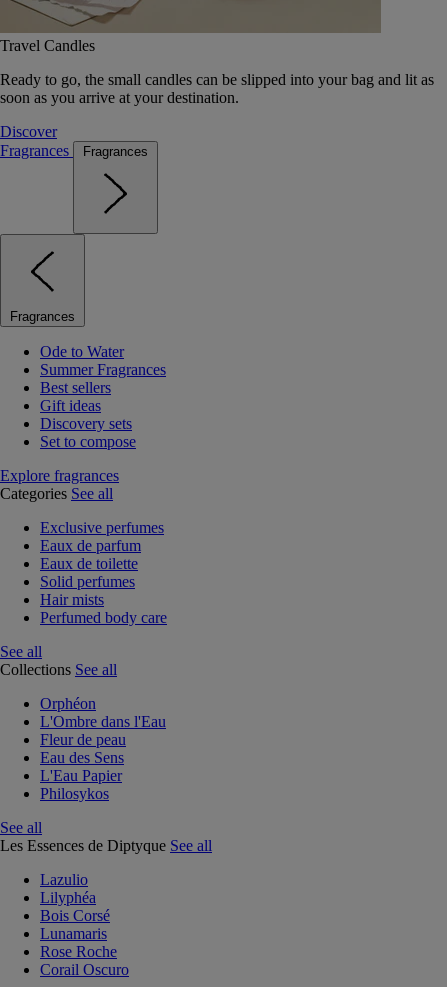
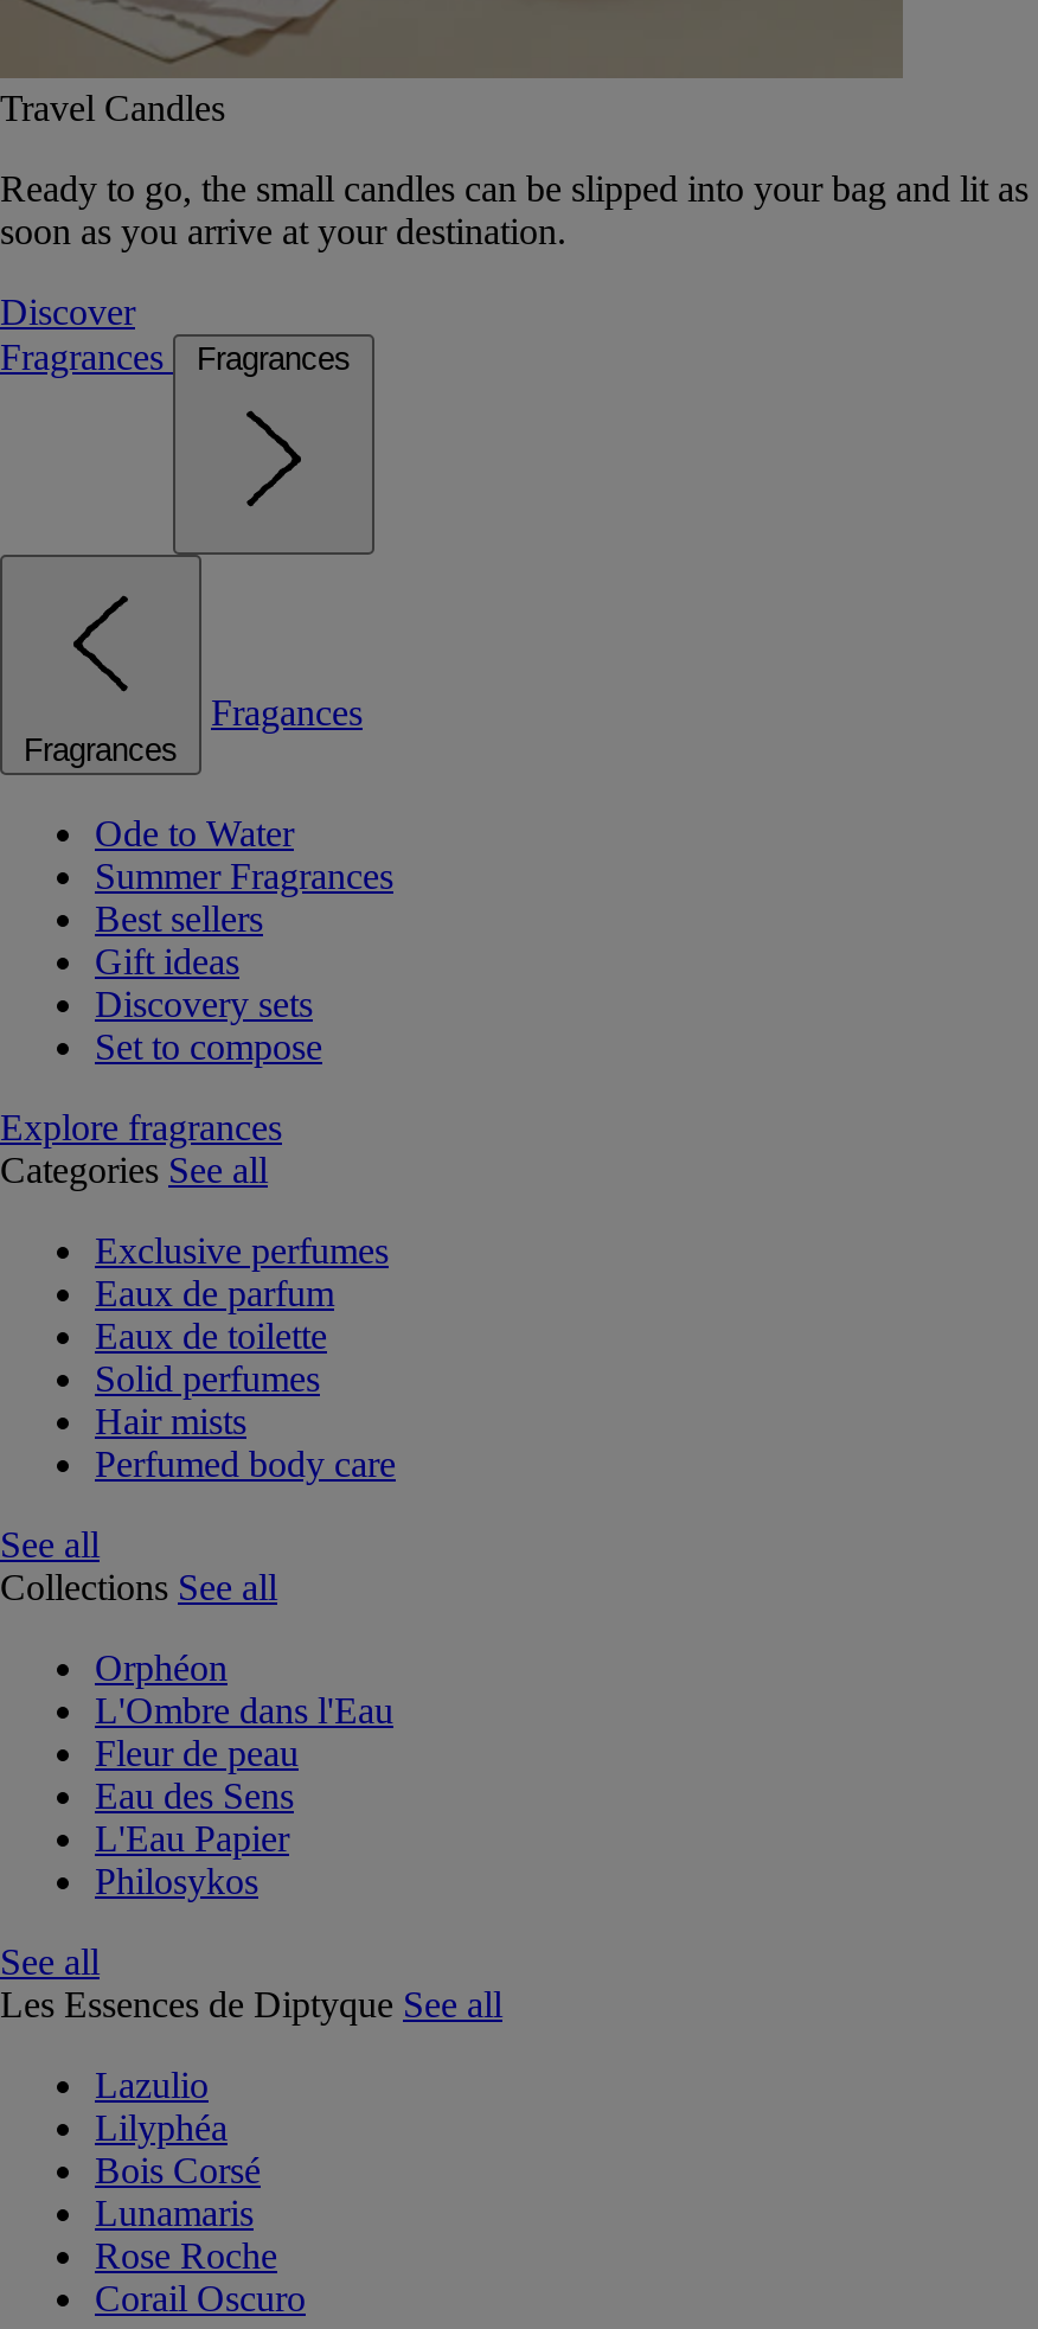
+ Fragances
